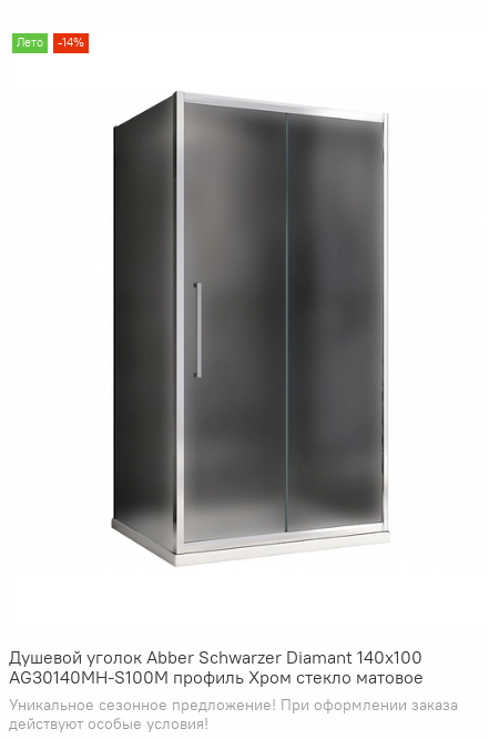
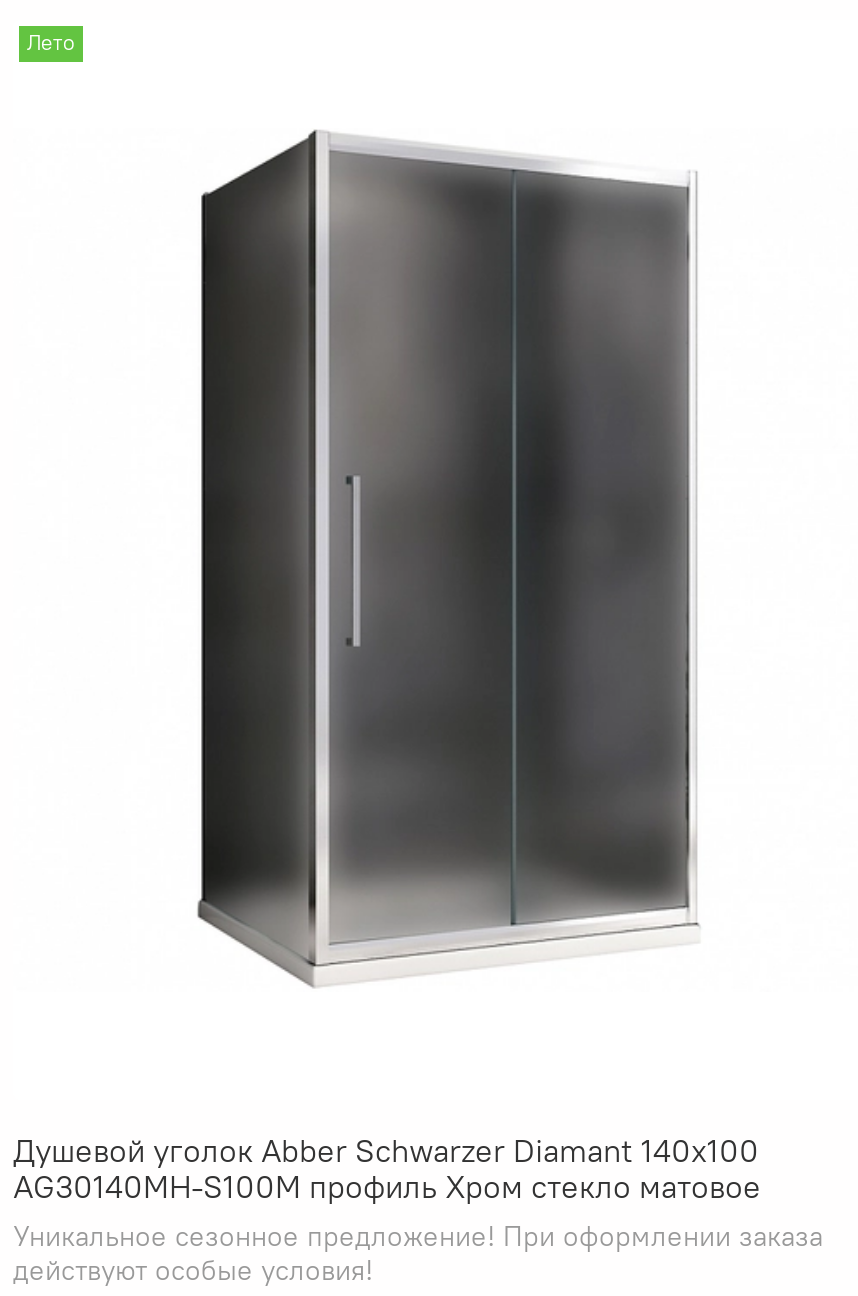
- -14%
